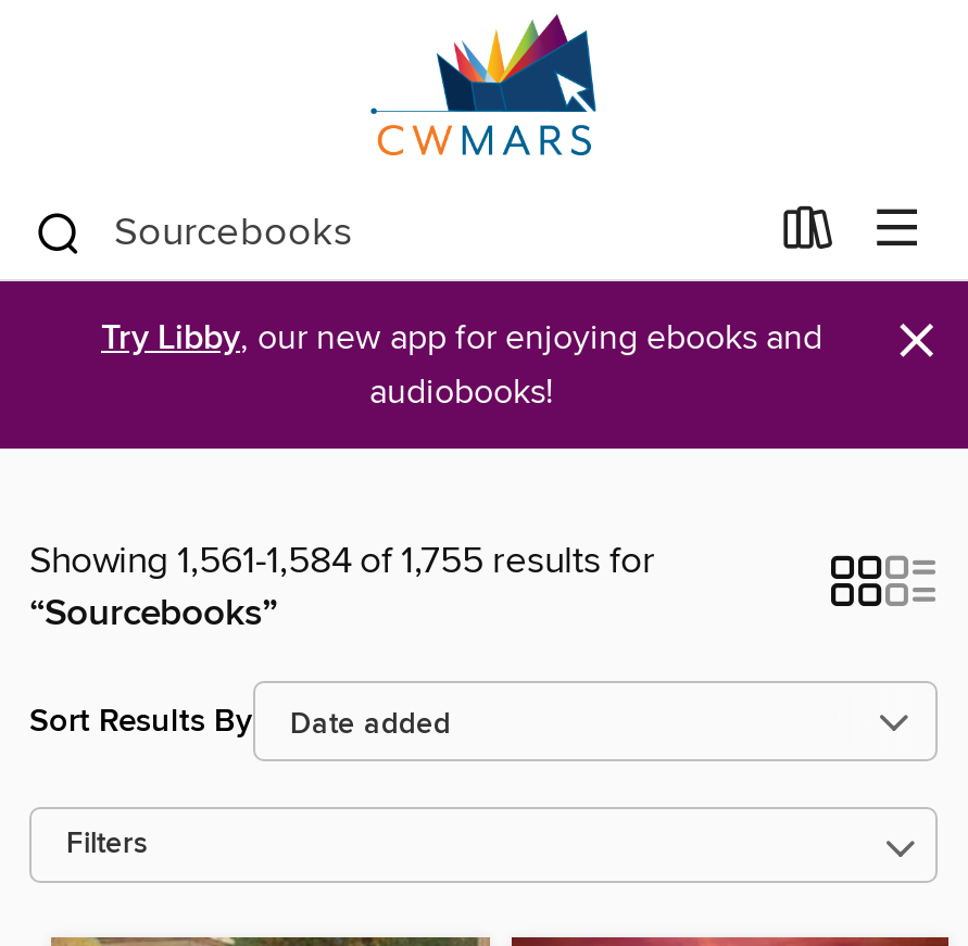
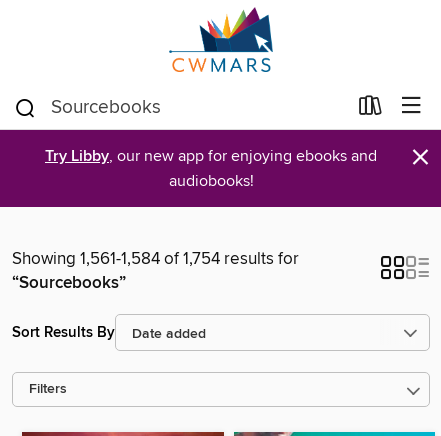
- Showing 1,561-1,584 of 1,755 results for
+ Showing 1,561-1,584 of 1,754 results for
